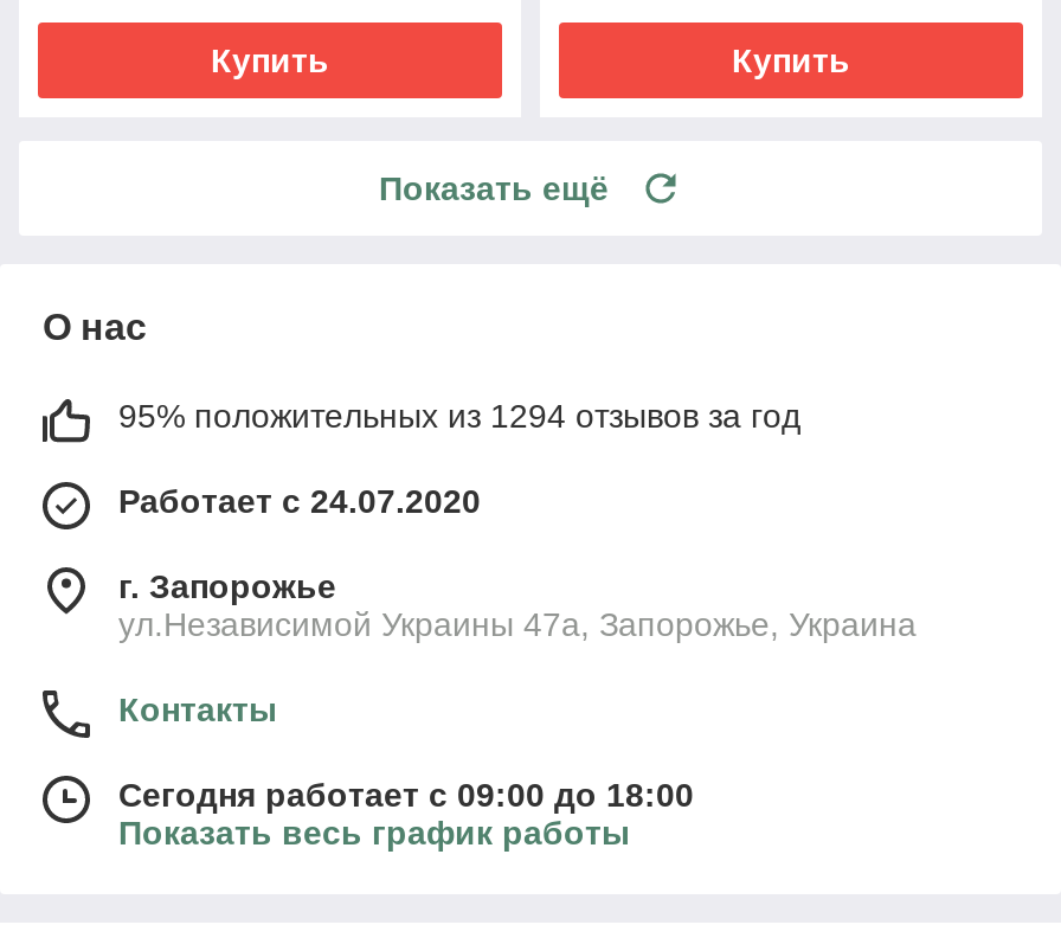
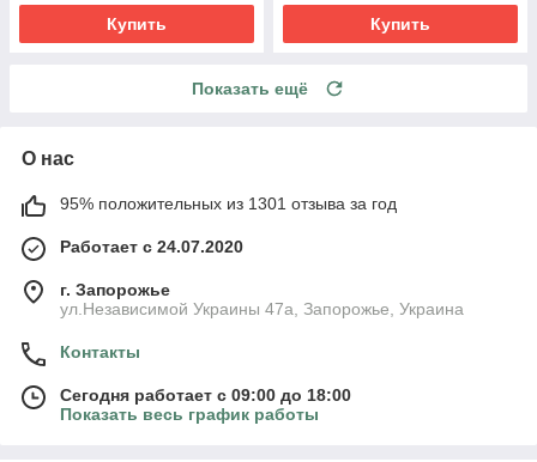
- 95% положительных из 1294 отзывов за год
+ 95% положительных из 1301 отзыва за год
